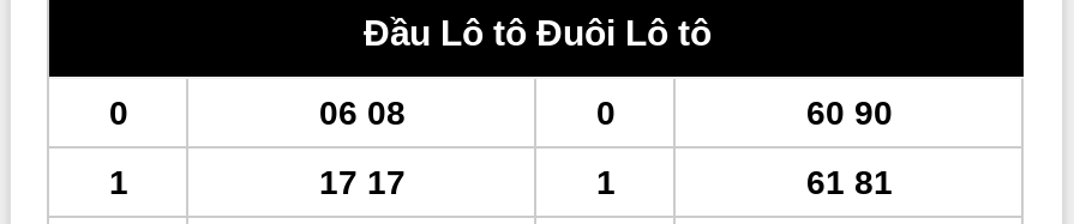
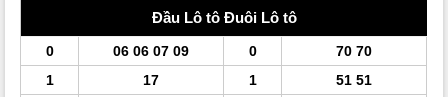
- 06 08
+ 06 06 07 09

- 60 90
+ 70 70

- 17 17
+ 17

- 61 81
+ 51 51
